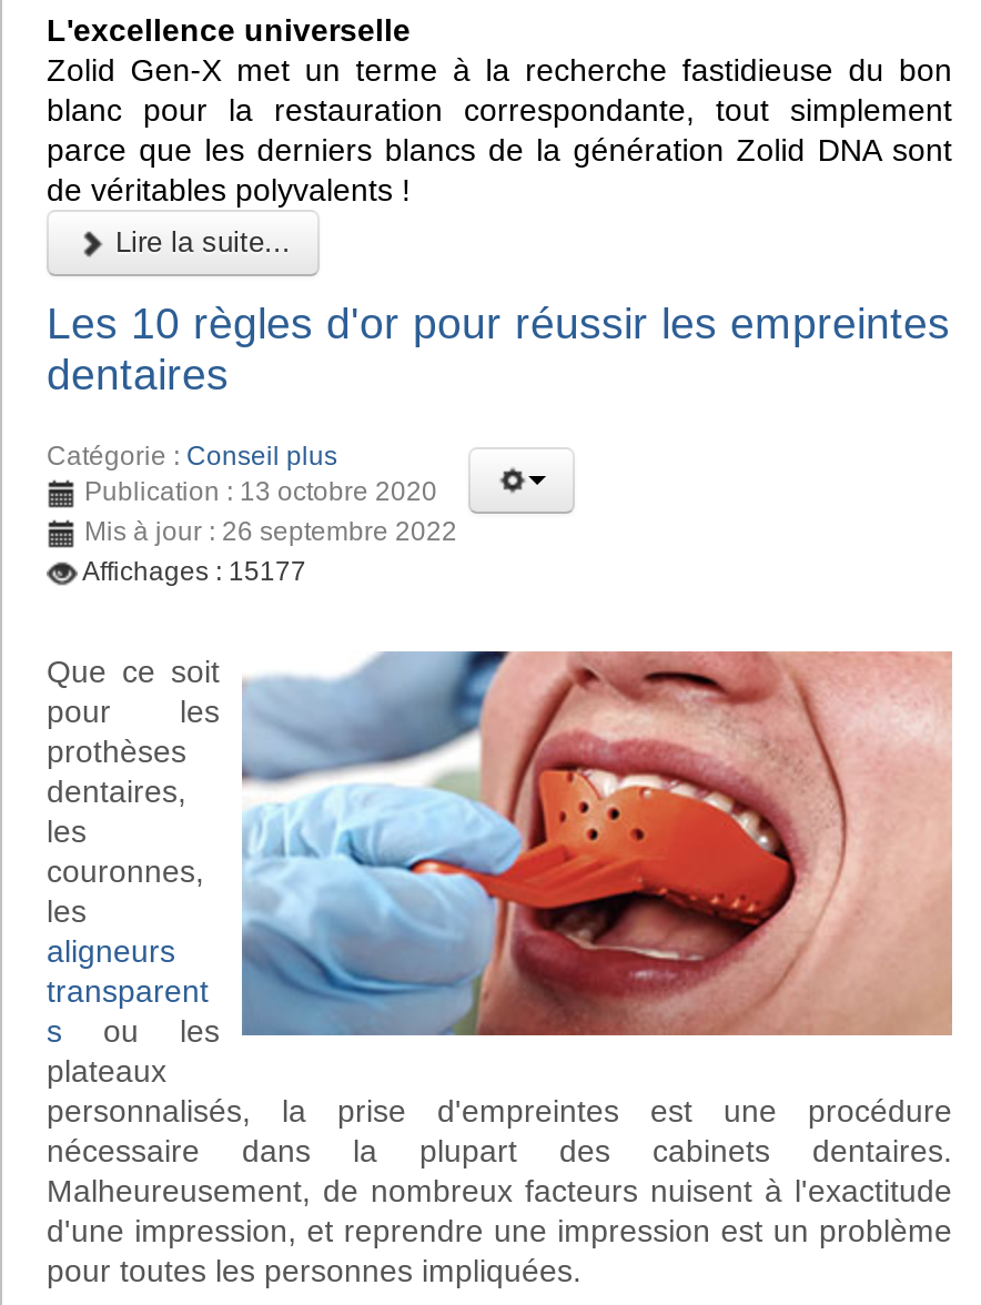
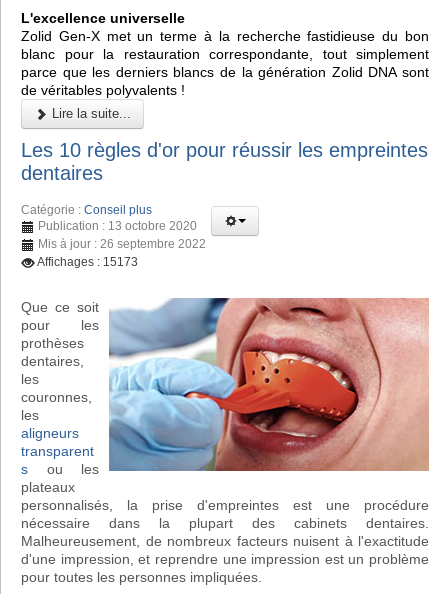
- Affichages : 15177
+ Affichages : 15173
